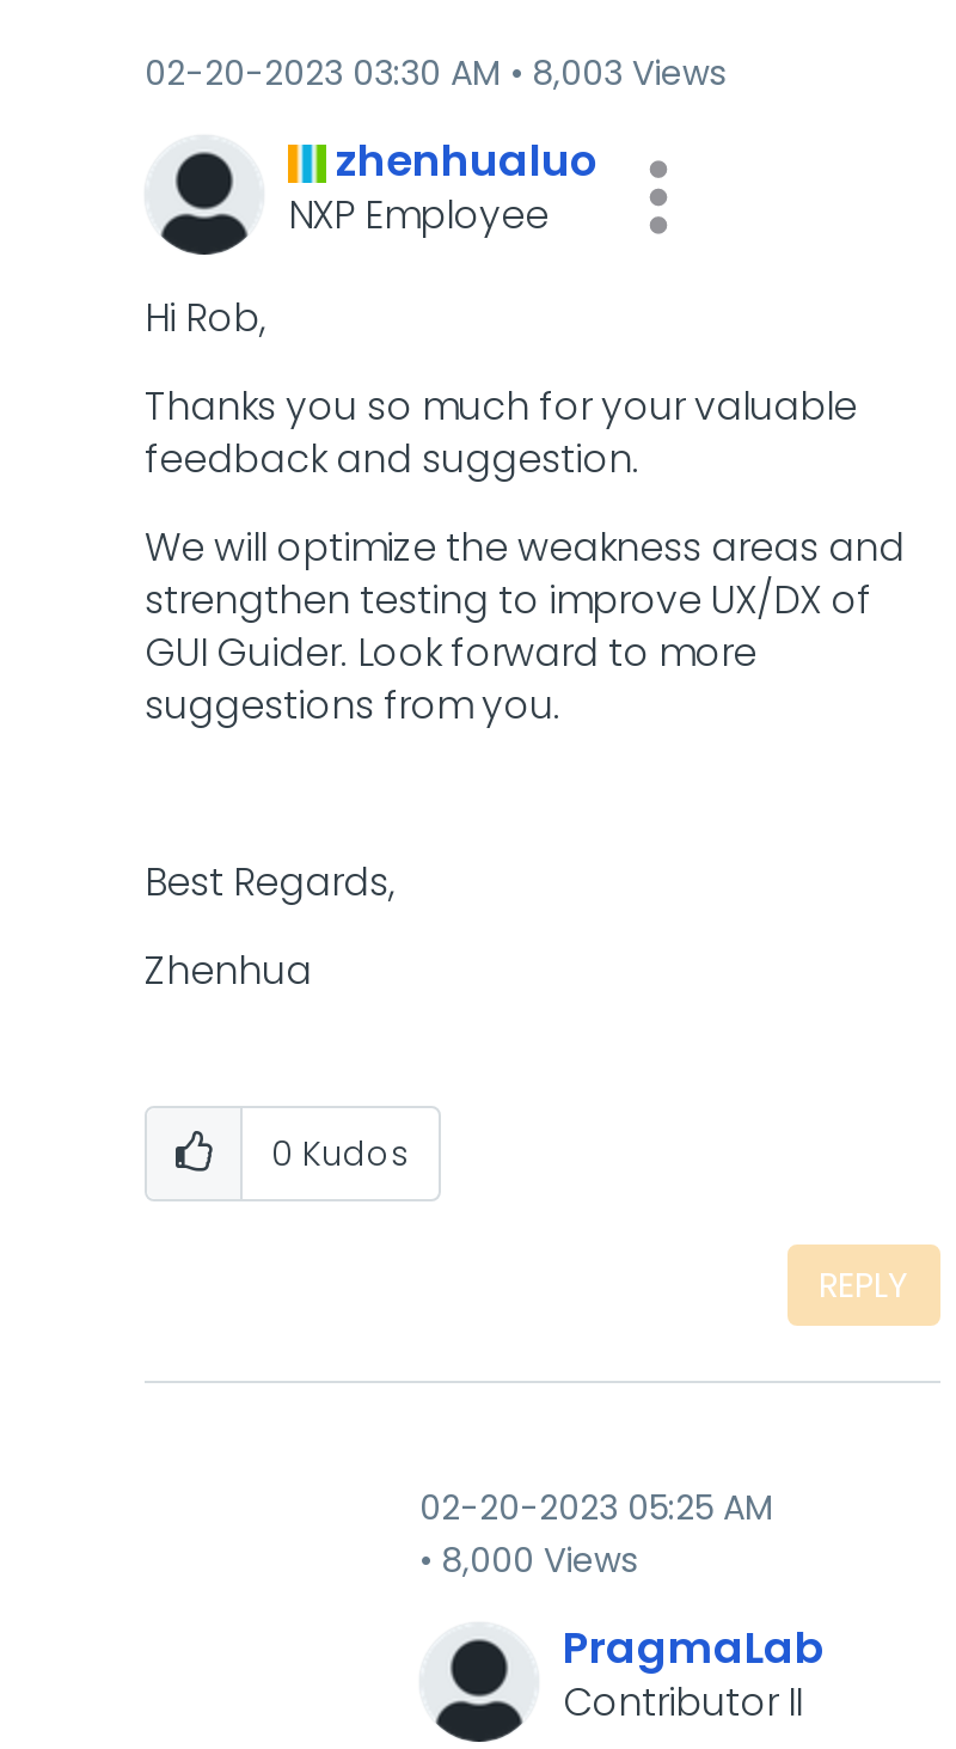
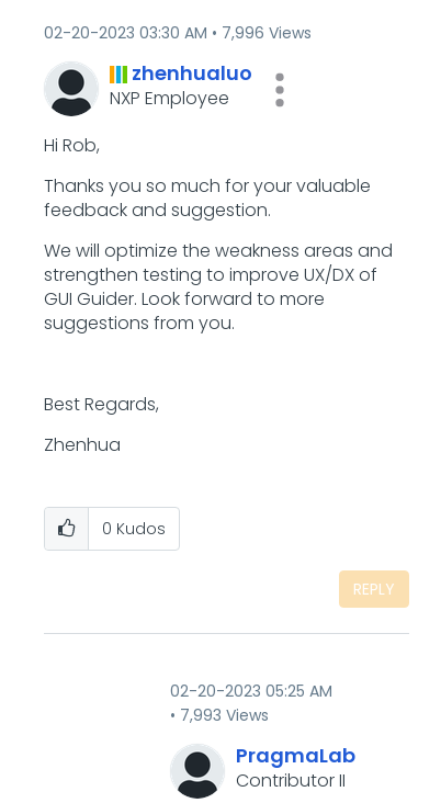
- 02-20-2023 03:30 AM 8,003 Views
+ 02-20-2023 03:30 AM 7,996 Views

- 8,000 Views
+ 7,993 Views
